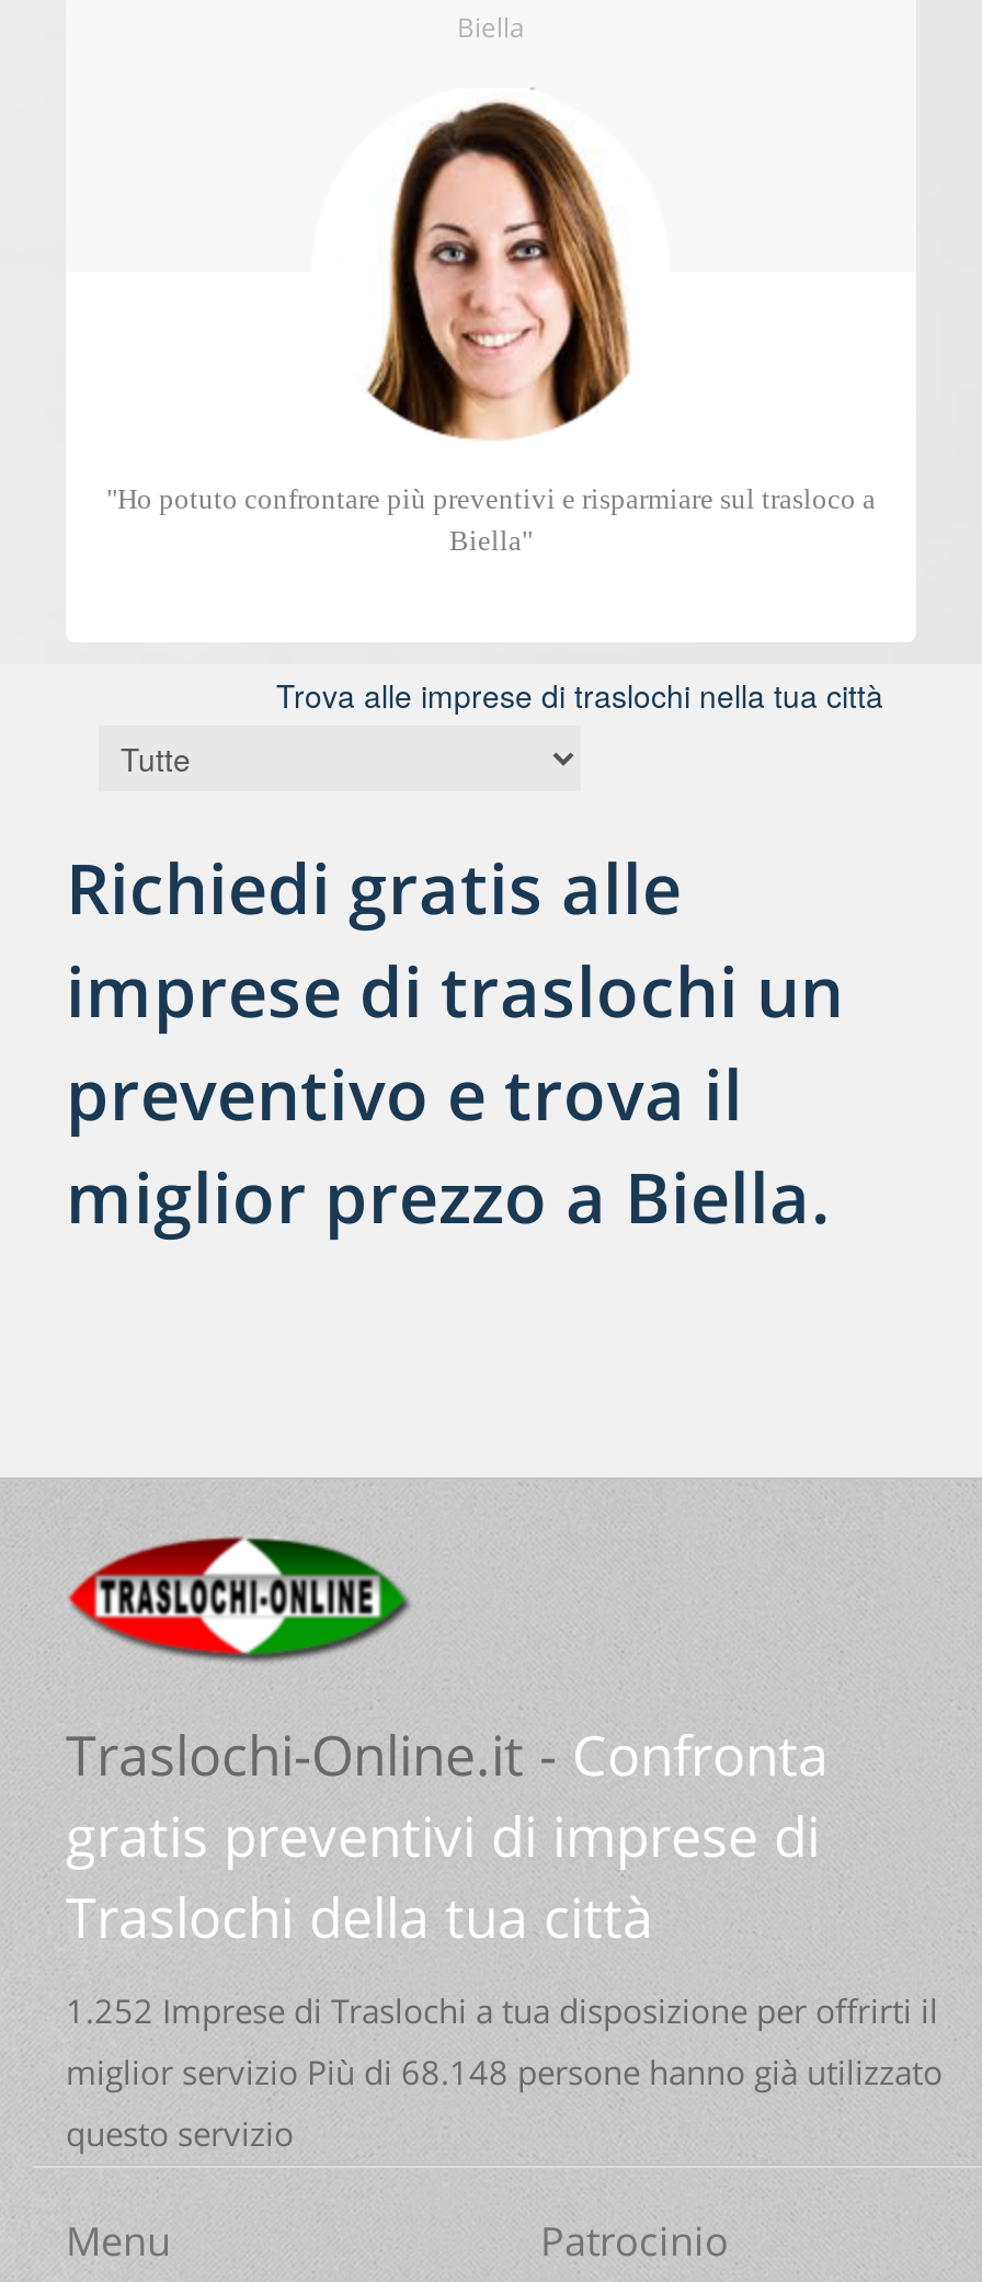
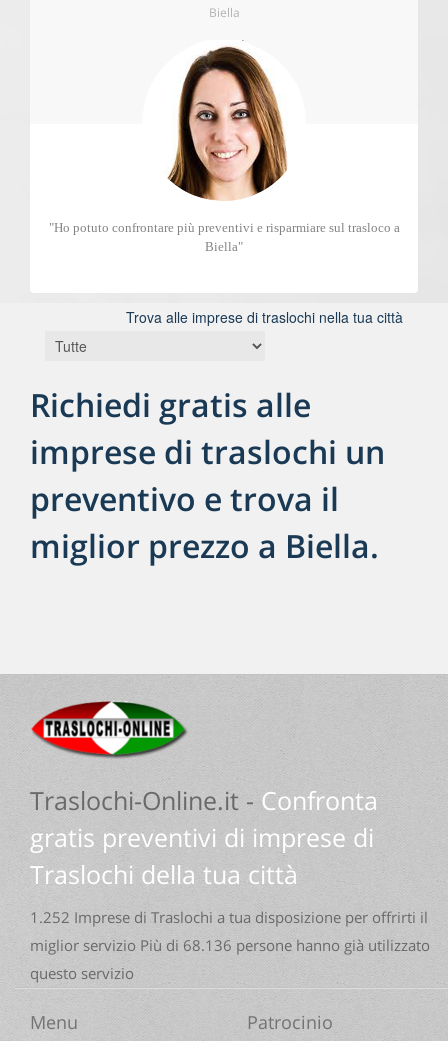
- miglior servizio Più di 68.148 persone hanno già utilizzato
+ miglior servizio Più di 68.136 persone hanno già utilizzato
